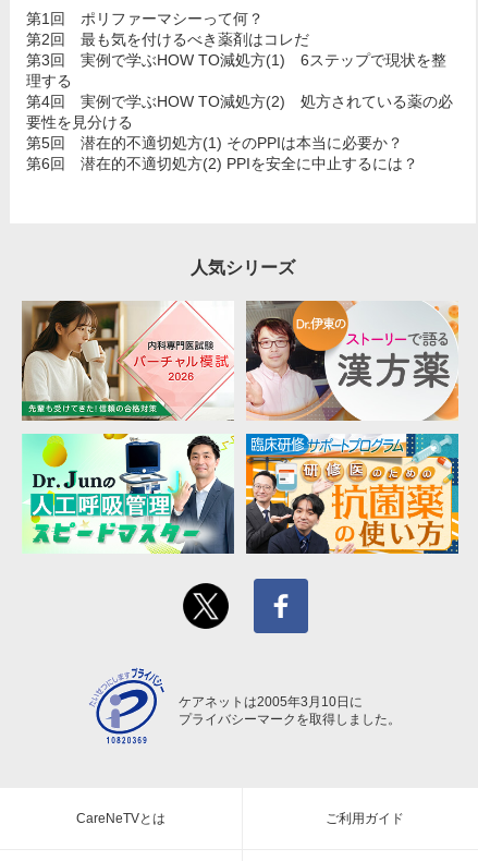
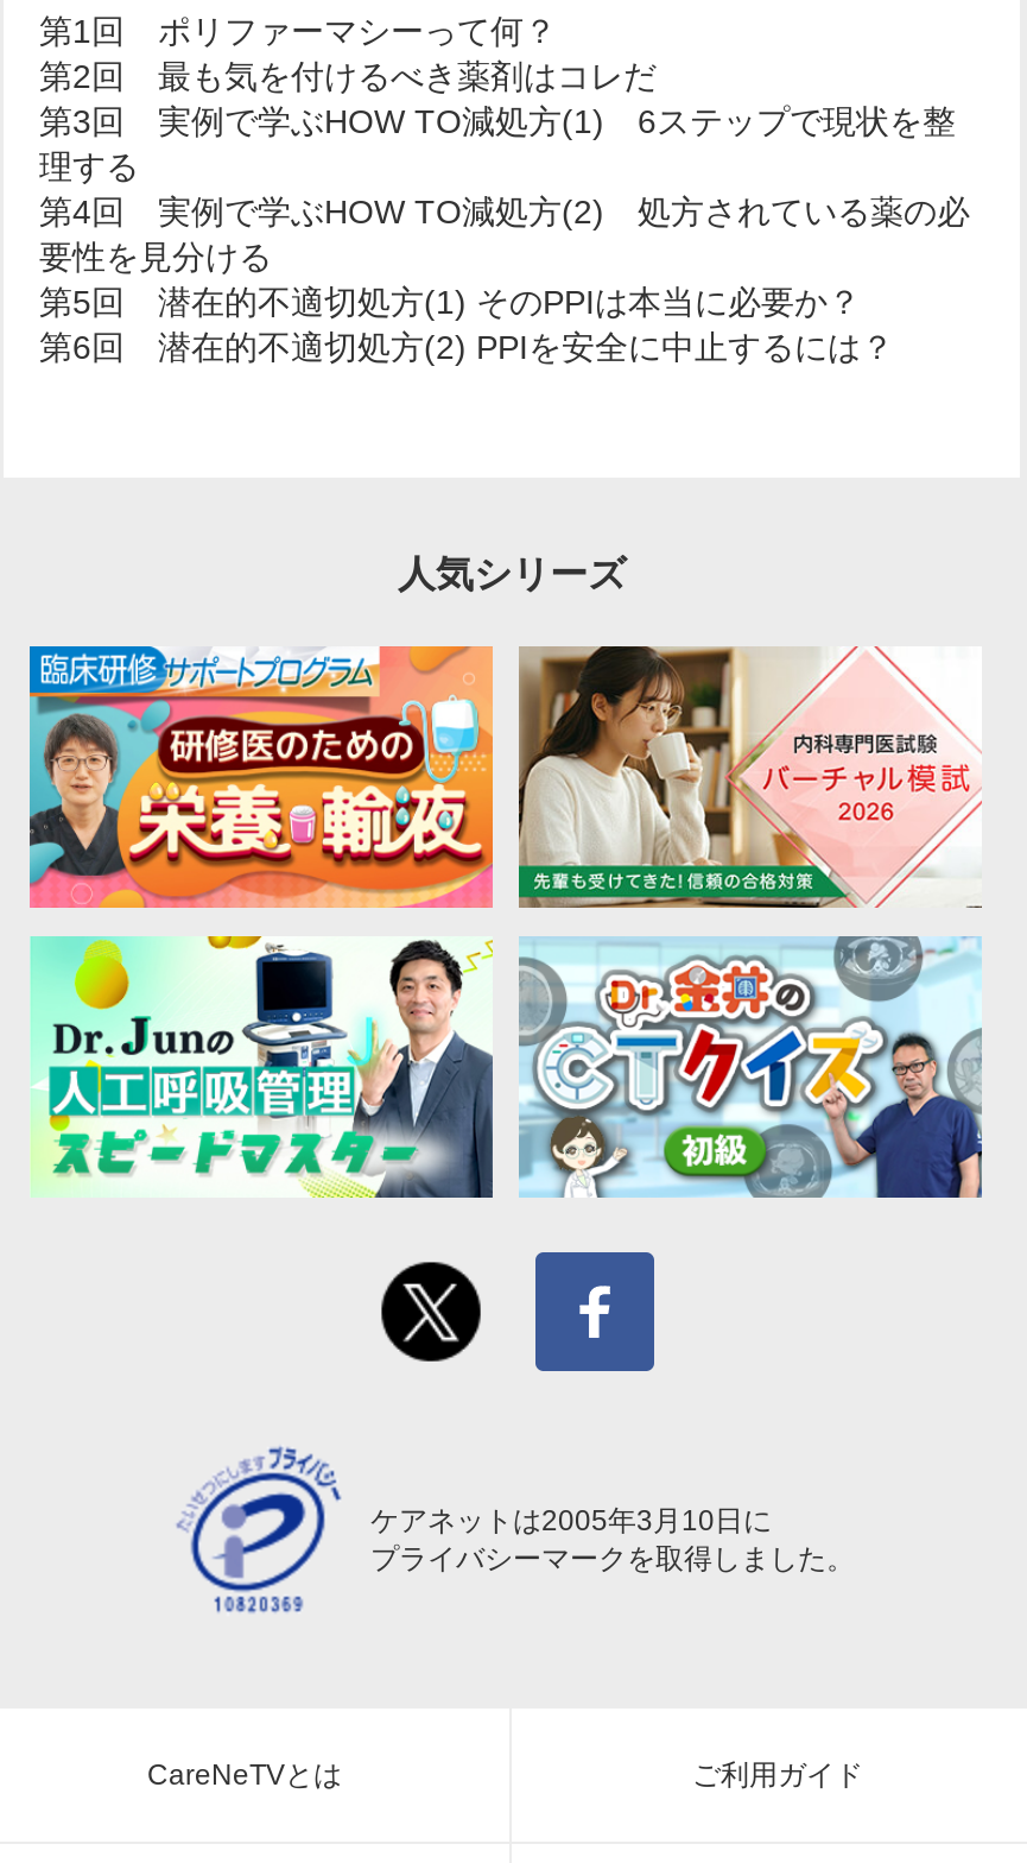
- [image]
+ [image]

- [image]
+ [image]

- [image]
+ [image]
